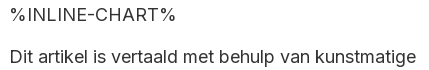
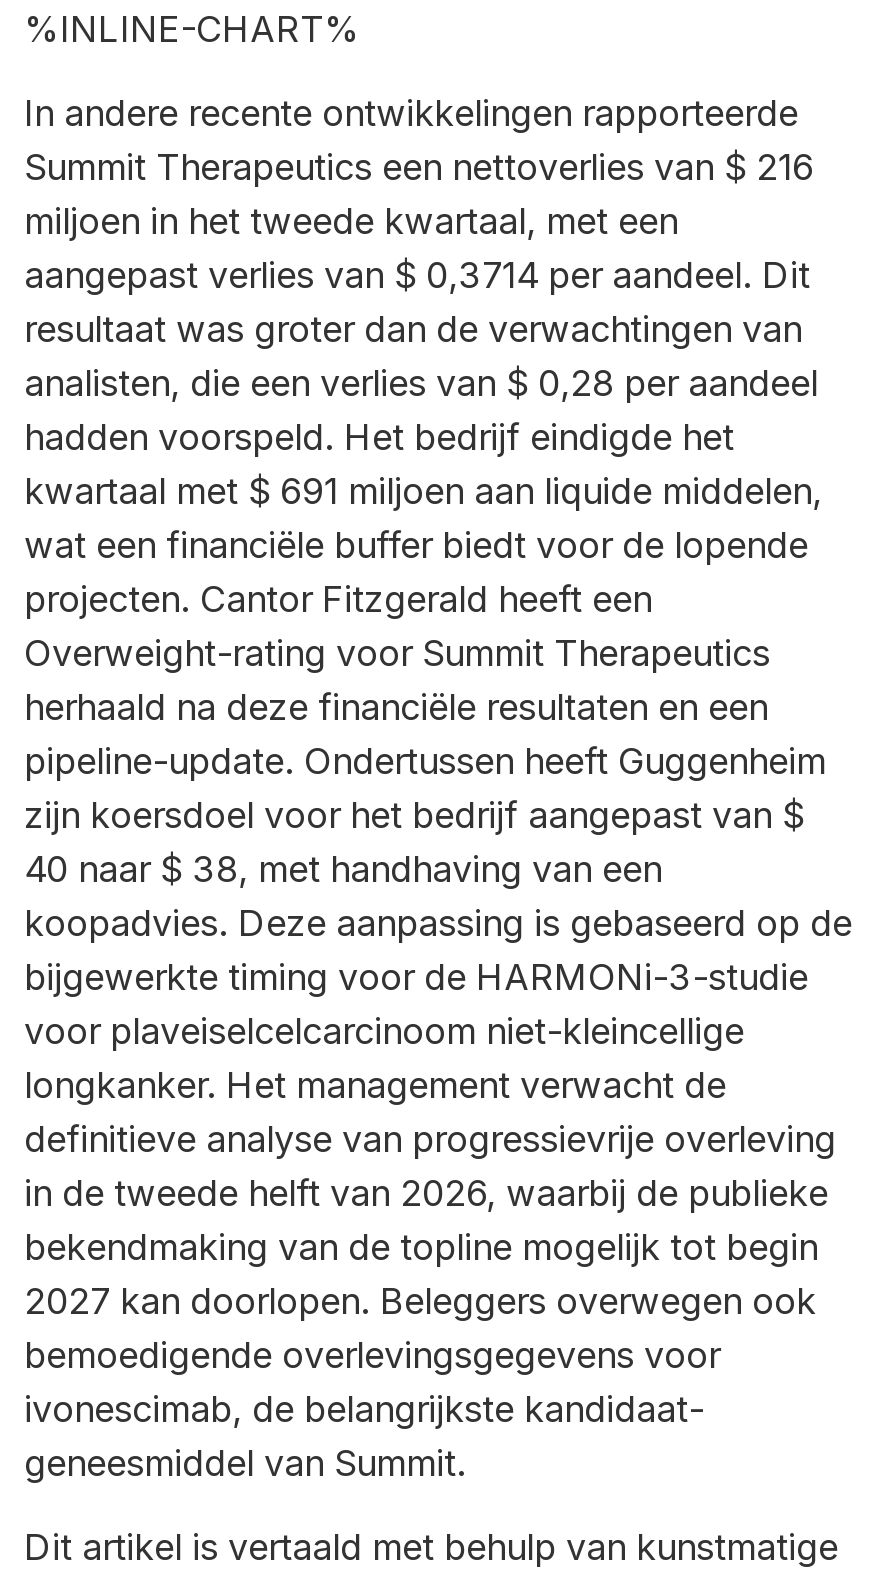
+ In andere recente ontwikkelingen rapporteerde
+ Summit Therapeutics een nettoverlies van $ 216
+ miljoen in het tweede kwartaal, met een
+ aangepast verlies van $ 0,3714 per aandeel. Dit
+ resultaat was groter dan de verwachtingen van
+ analisten, die een verlies van $ 0,28 per aandeel
+ hadden voorspeld. Het bedrijf eindigde het
+ kwartaal met $ 691 miljoen aan liquide middelen,
+ wat een financiële buffer biedt voor de lopende
+ projecten. Cantor Fitzgerald heeft een
+ Overweight-rating voor Summit Therapeutics
+ herhaald na deze financiële resultaten en een
+ pipeline-update. Ondertussen heeft Guggenheim
+ zijn koersdoel voor het bedrijf aangepast van $
+ 40 naar $ 38, met handhaving van een
+ koopadvies. Deze aanpassing is gebaseerd op de
+ bijgewerkte timing voor de HARMONi-3-studie
+ voor plaveiselcelcarcinoom niet-kleincellige
+ longkanker. Het management verwacht de
+ definitieve analyse van progressievrije overleving
+ in de tweede helft van 2026, waarbij de publieke
+ bekendmaking van de topline mogelijk tot begin
+ 2027 kan doorlopen. Beleggers overwegen ook
+ bemoedigende overlevingsgegevens voor
+ ivonescimab, de belangrijkste kandidaat-
+ geneesmiddel van Summit.
